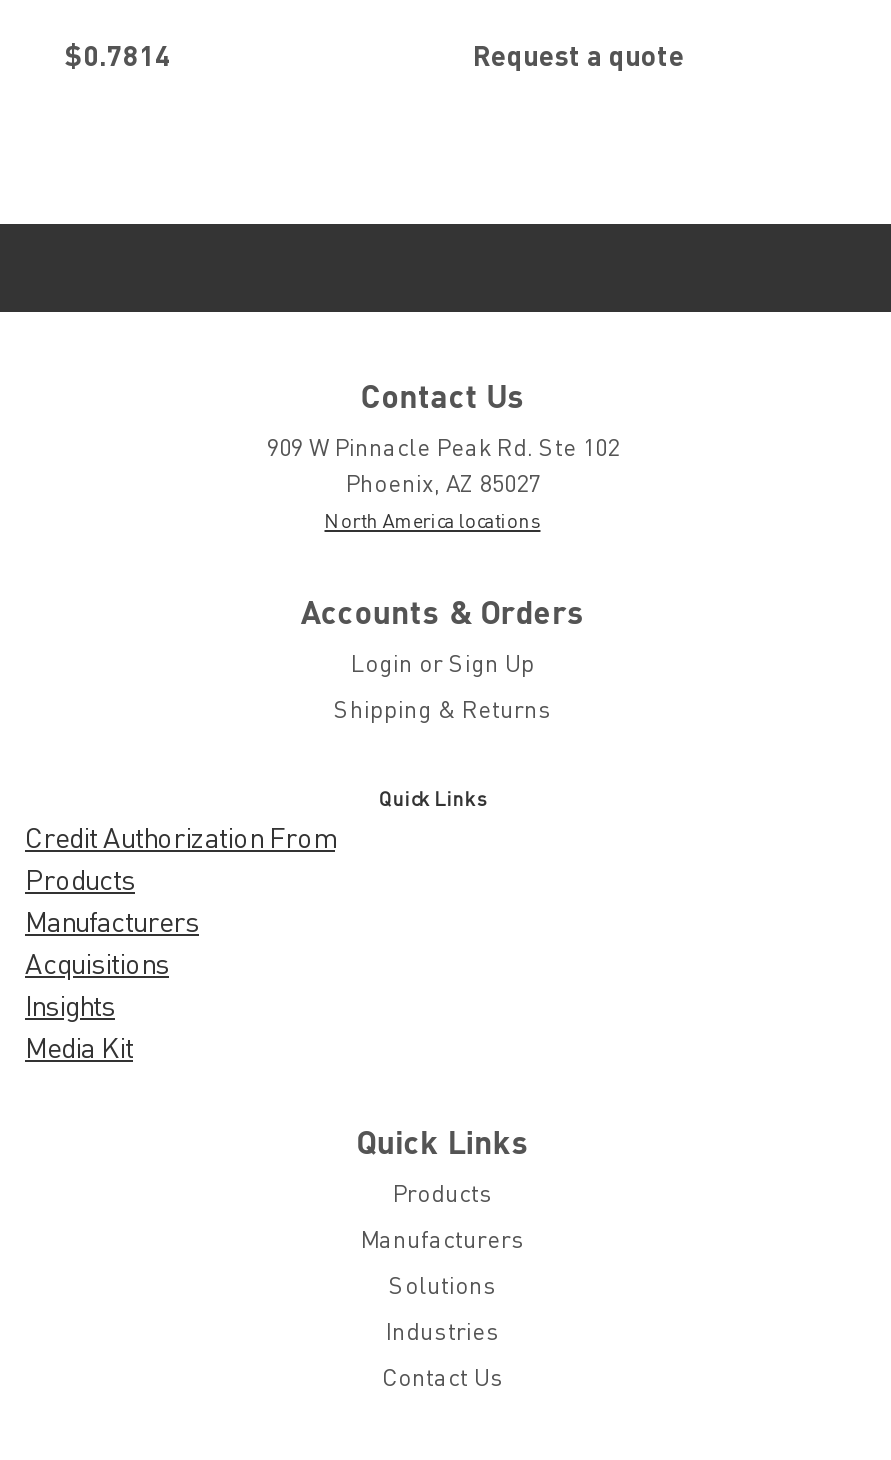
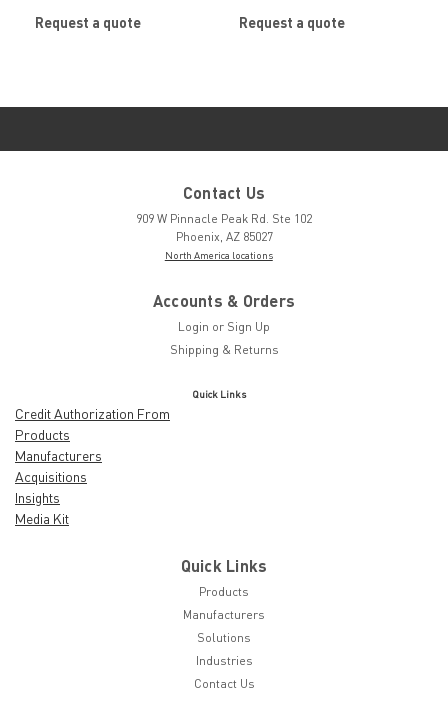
- $0.7814
+ Request a quote
